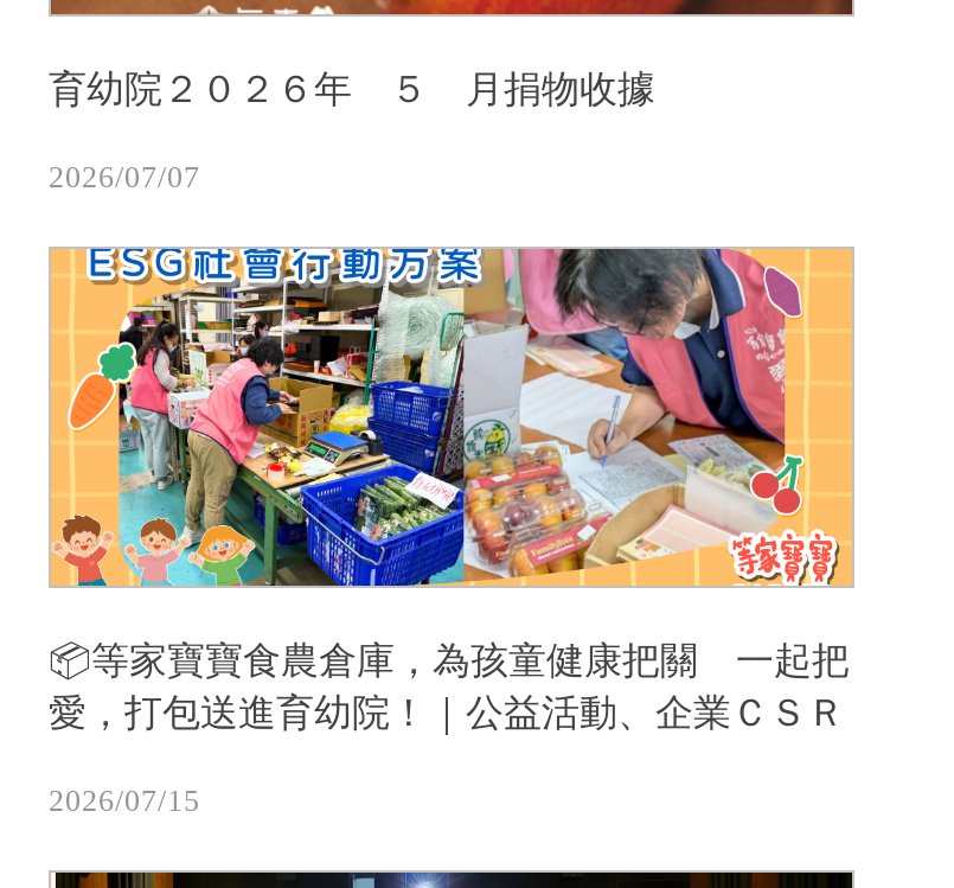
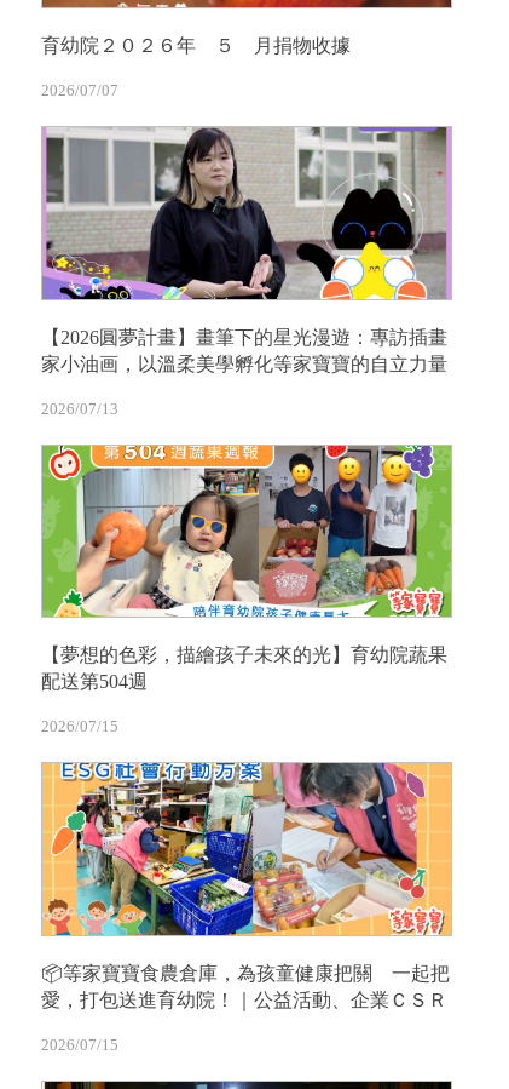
+ [image]
+ 【2026圓夢計畫】畫筆下的星光漫遊：專訪插畫
+ 家小油画，以溫柔美學孵化等家寶寶的自立力量
+ 2026/07/13

+ [image]
+ 【夢想的色彩，描繪孩子未來的光】育幼院蔬果
+ 配送第504週
+ 2026/07/15
